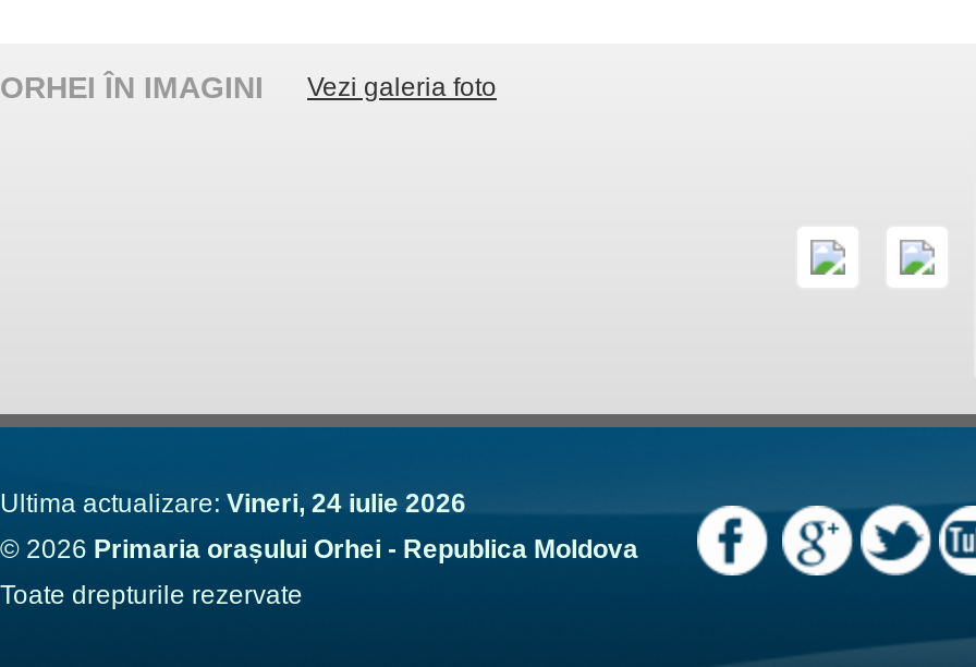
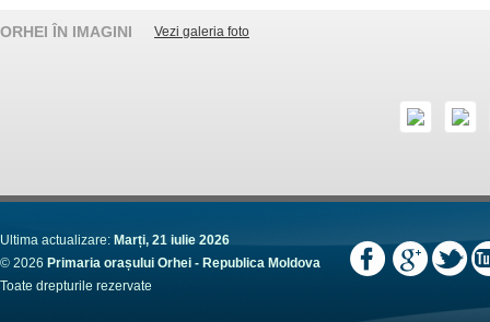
- Ultima actualizare: Vineri, 24 iulie 2026
+ Ultima actualizare: Marți, 21 iulie 2026
